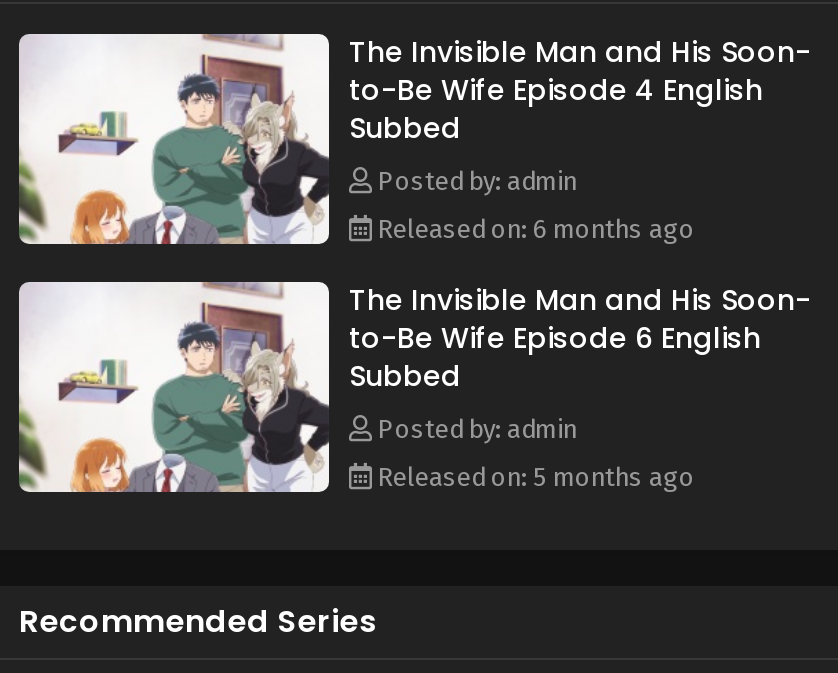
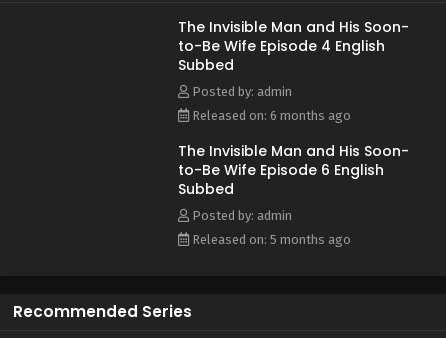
- [image]

- [image]
